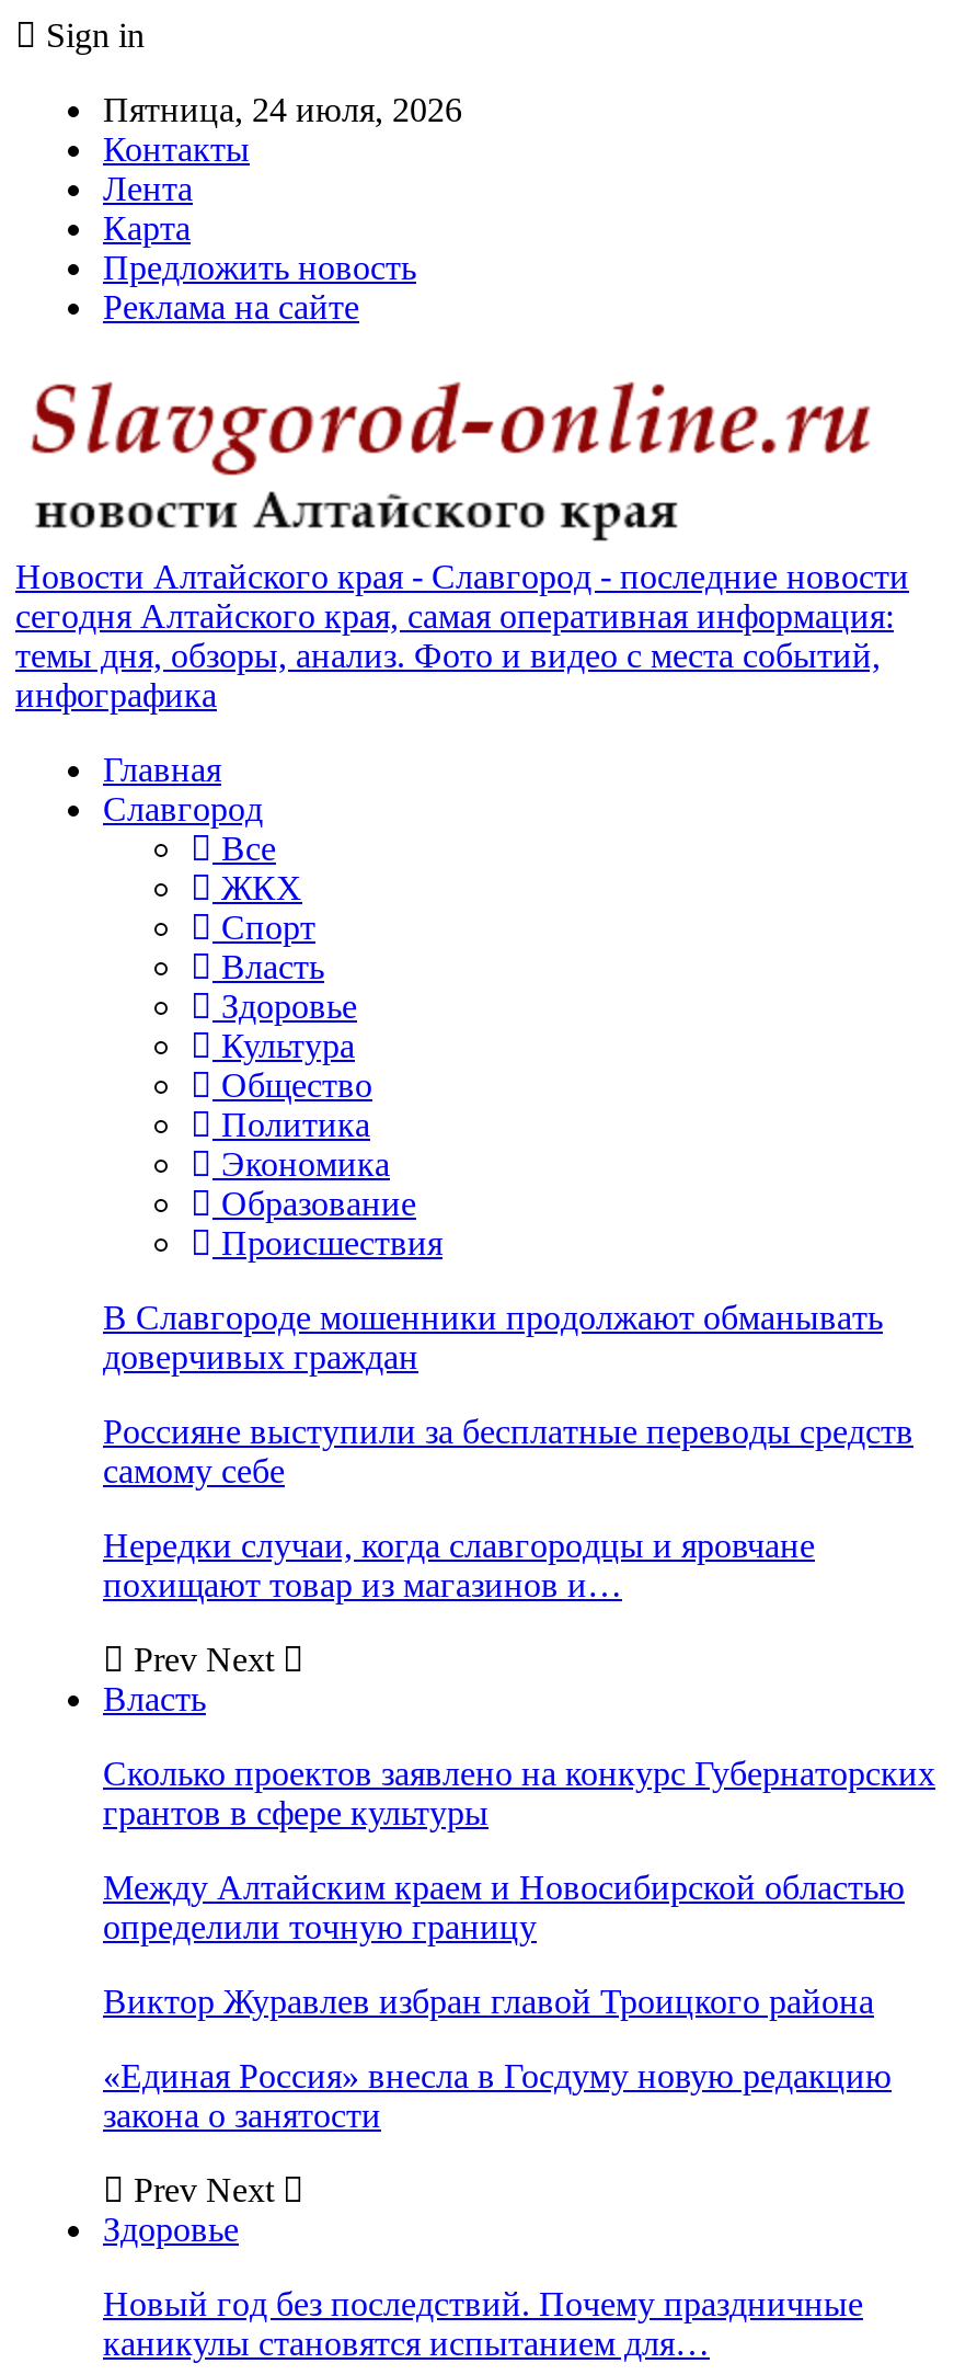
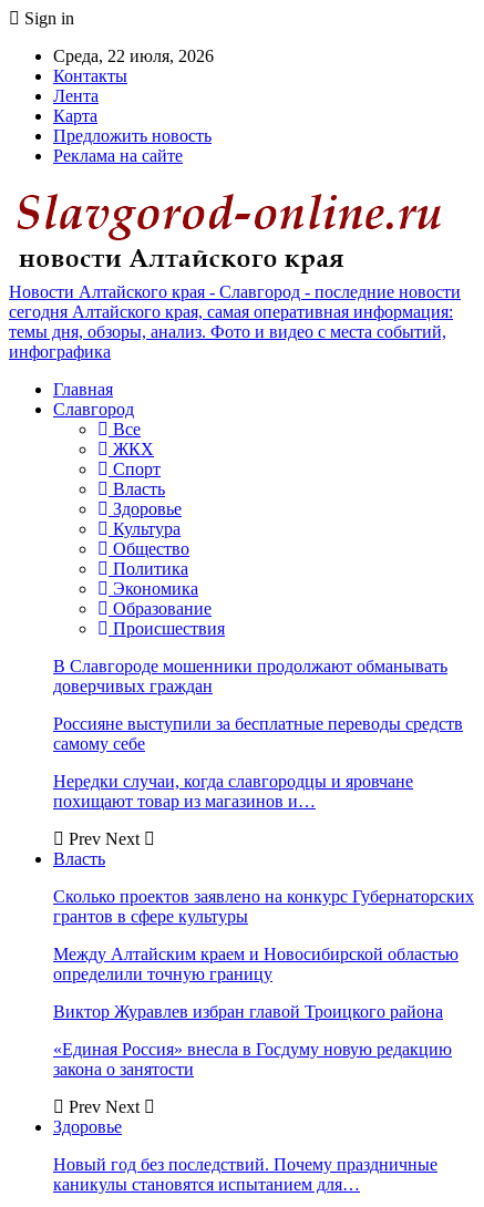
- Пятница, 24 июля, 2026
+ Среда, 22 июля, 2026
